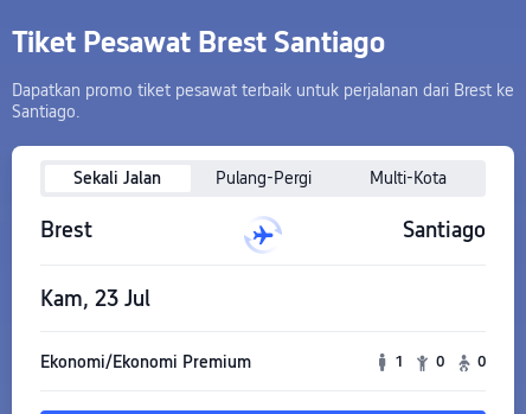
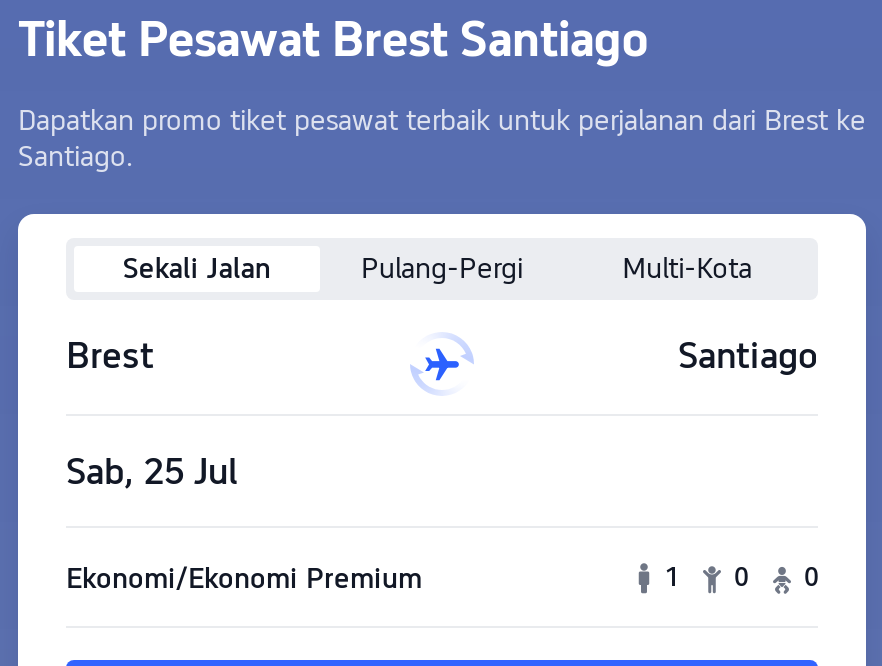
- Kam, 23 Jul
+ Sab, 25 Jul
